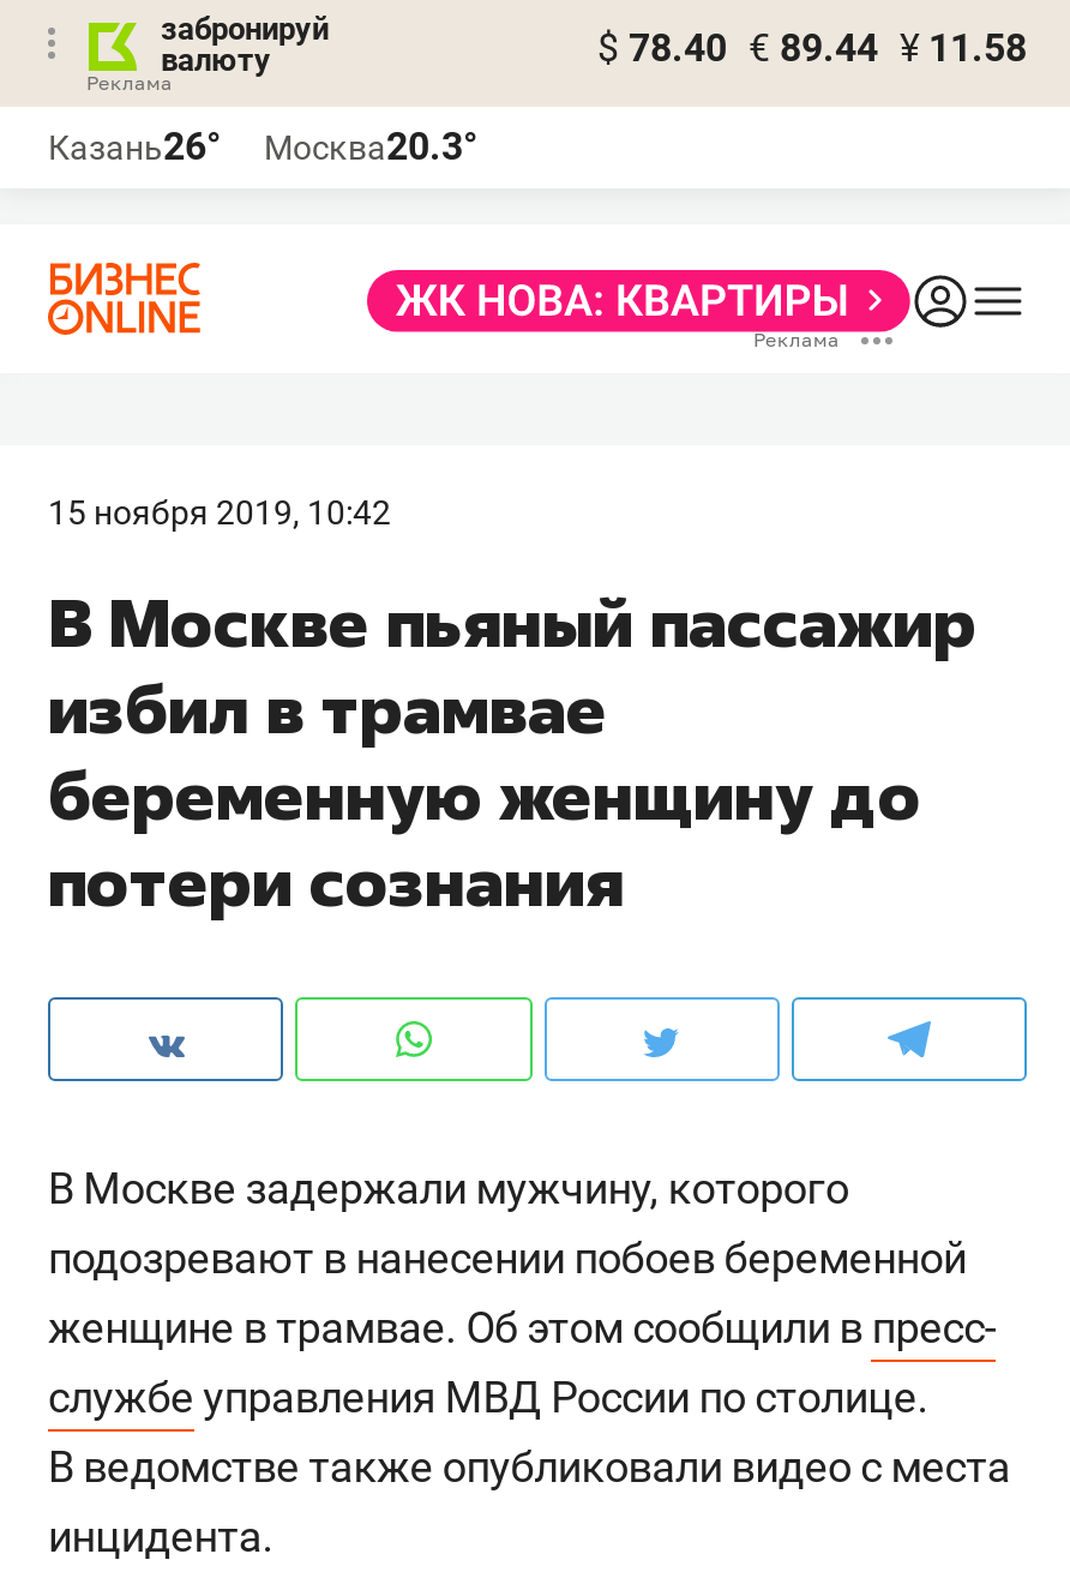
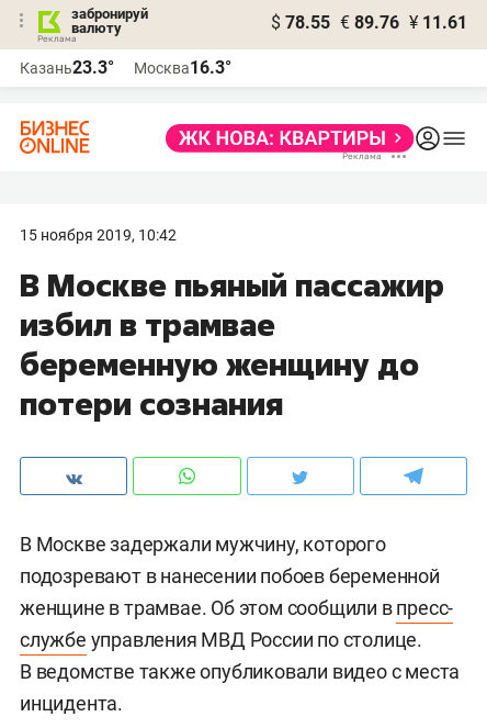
- $ 78.40 € 89.44 ¥ 11.58
+ $ 78.55 € 89.76 ¥ 11.61

- Казань26°
+ Казань23.3°

- Москва20.3°
+ Москва16.3°
